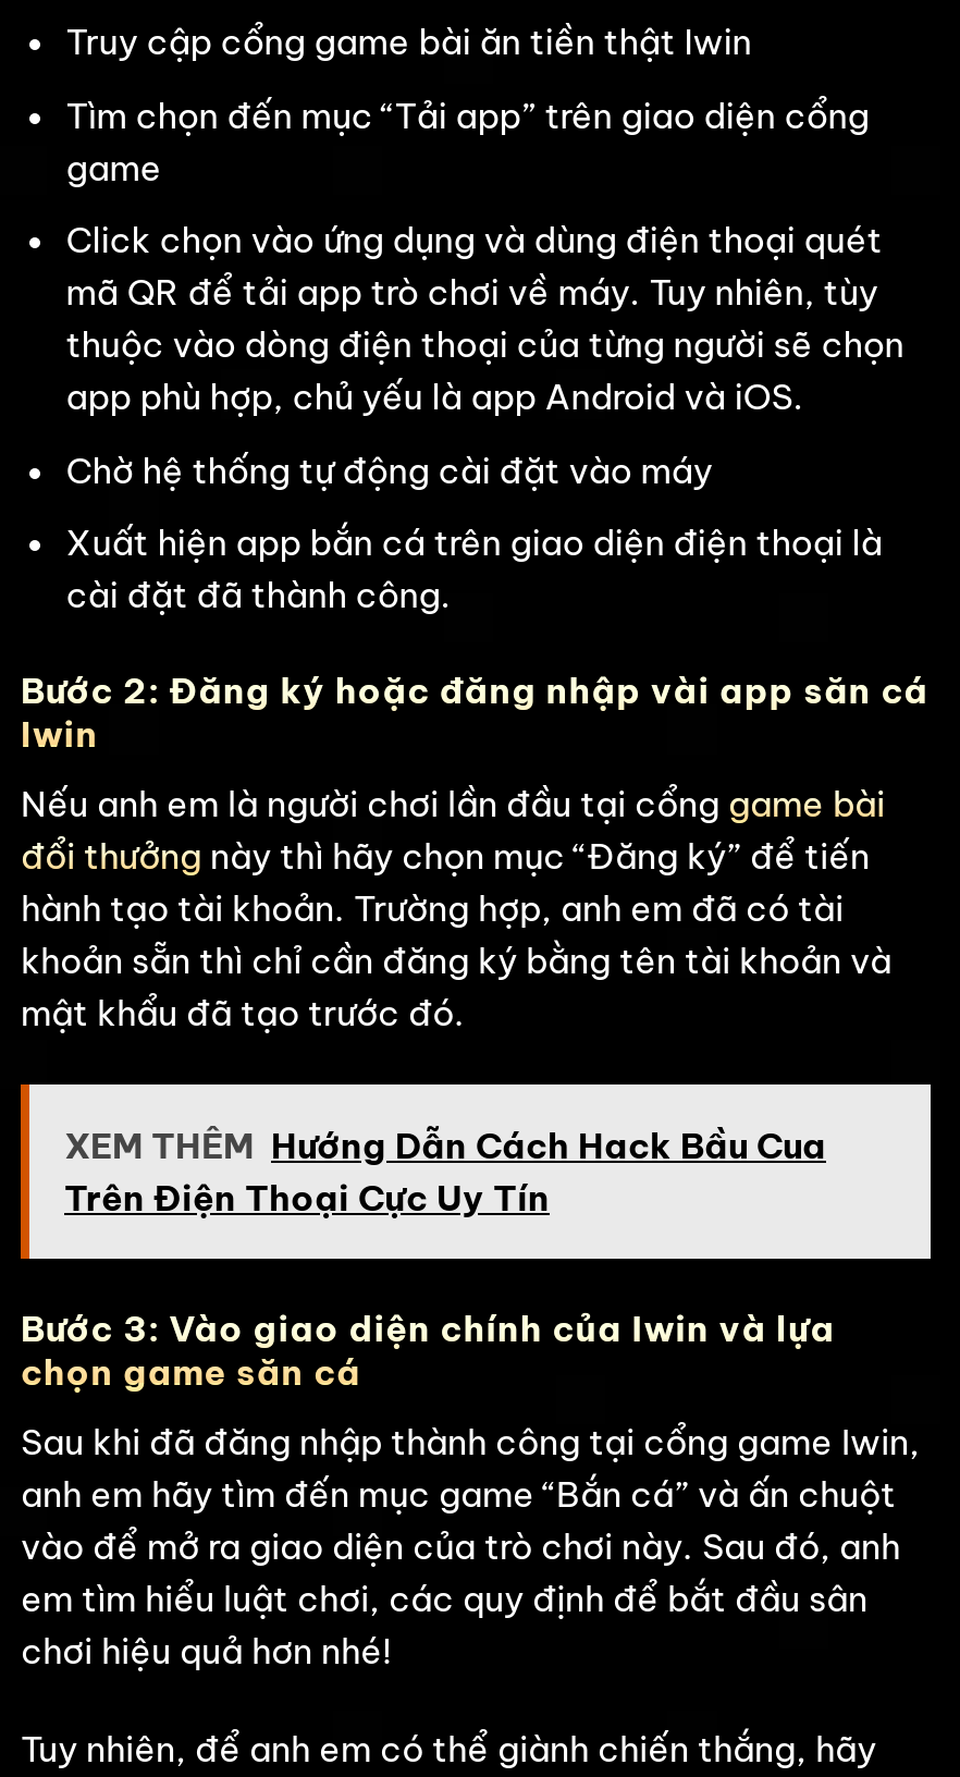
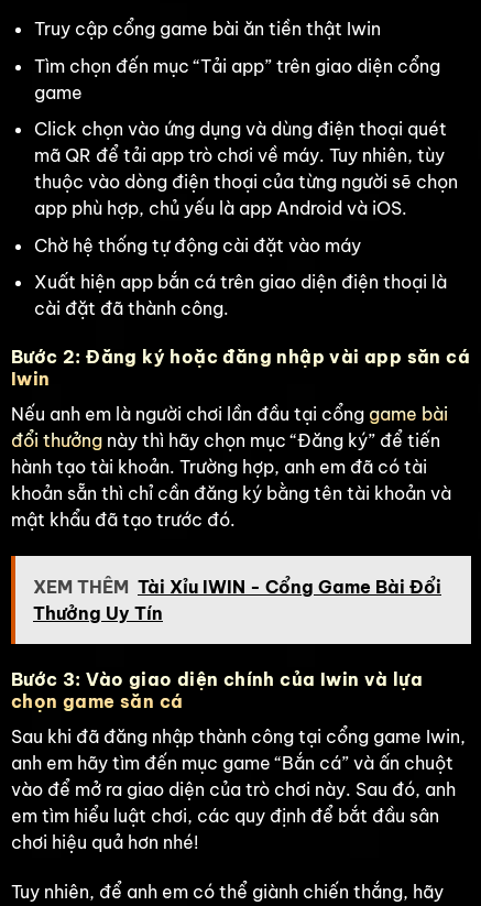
- XEM THÊM Hướng Dẫn Cách Hack Bầu Cua
- Trên Điện Thoại Cực Uy Tín
+ XEM THÊM Tài Xỉu IWIN - Cổng Game Bài Đổi
+ Thưởng Uy Tín
